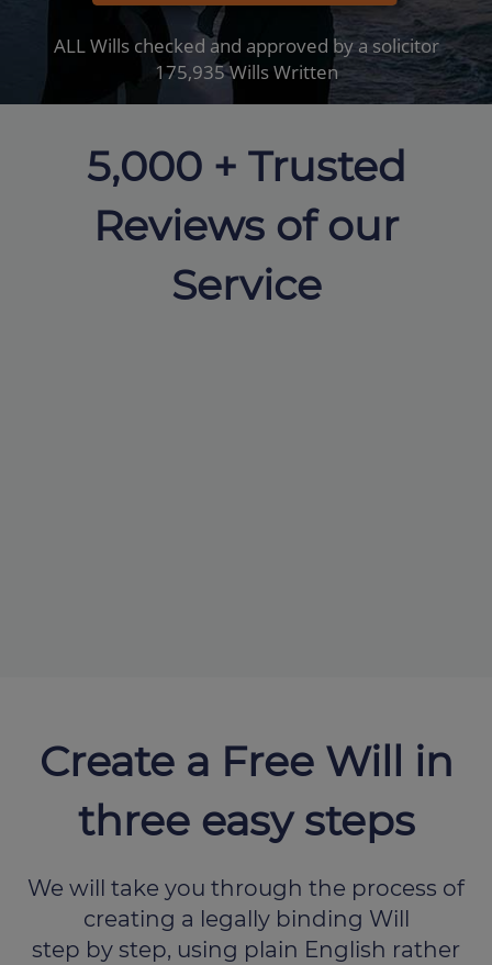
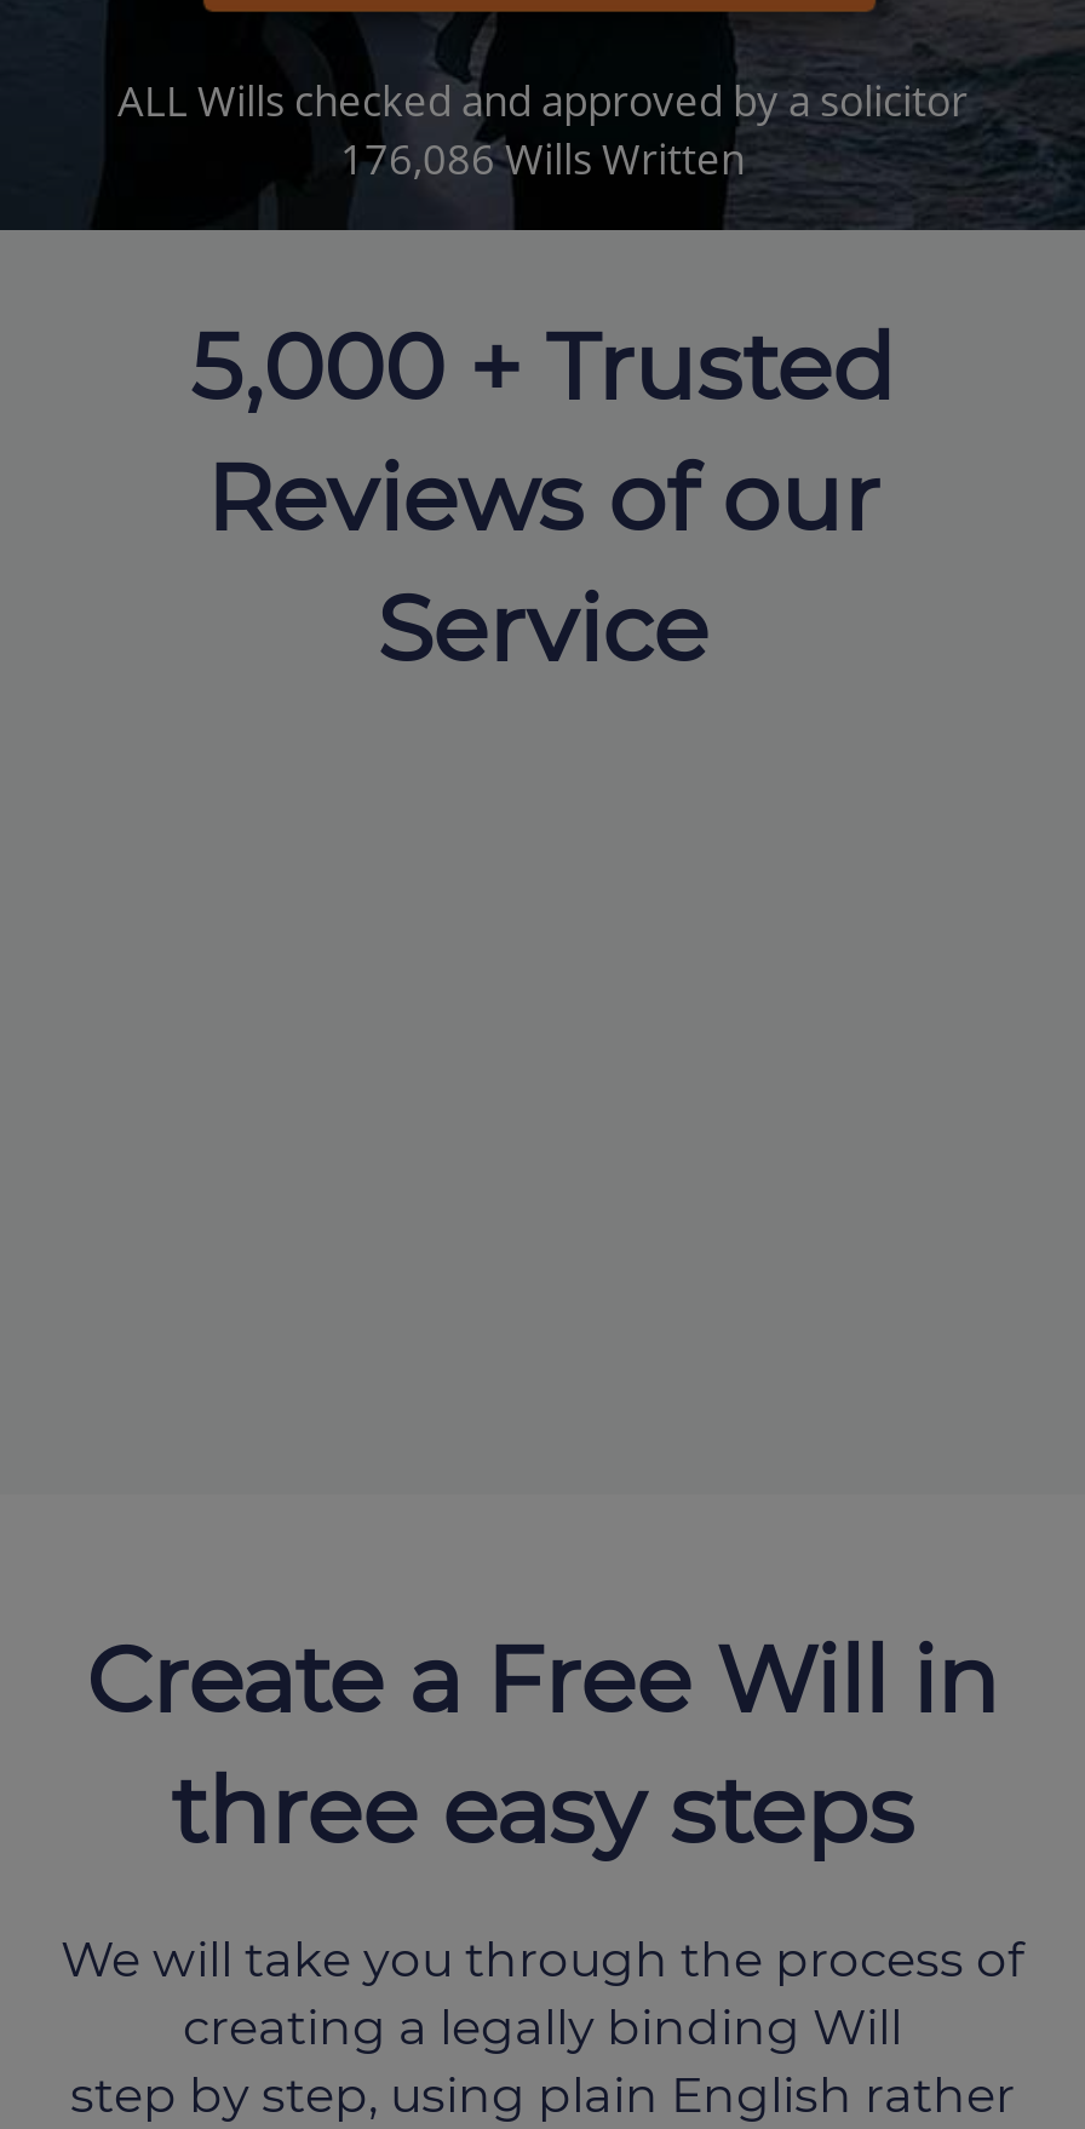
- 175,935 Wills Written
+ 176,086 Wills Written
